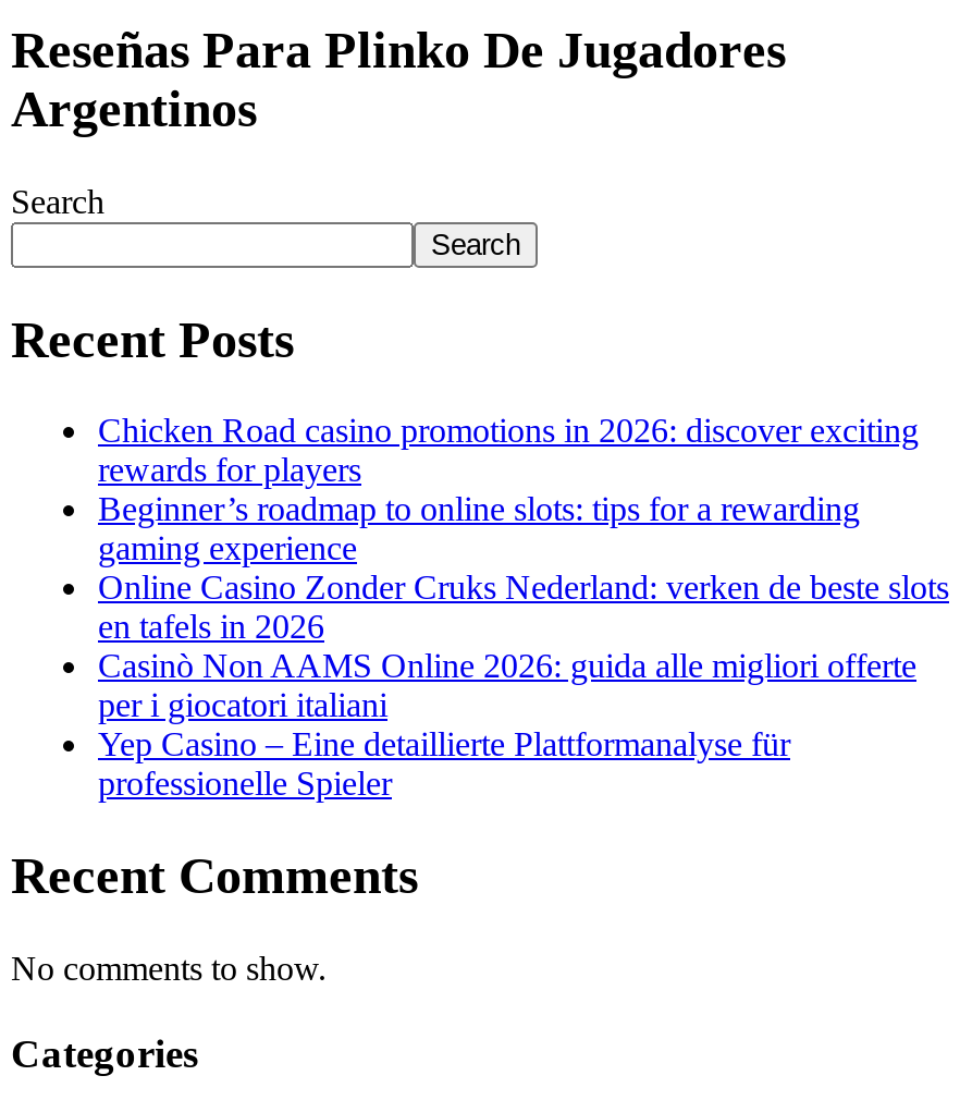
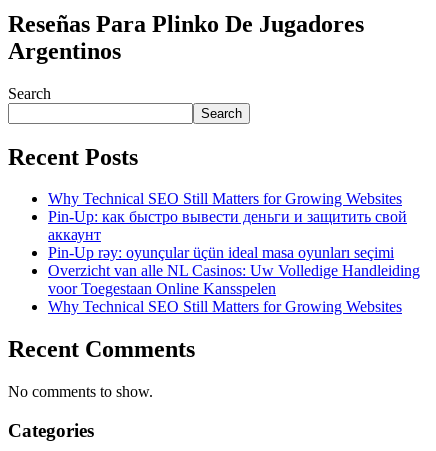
- Chicken Road casino promotions in 2026: discover exciting
- rewards for players
- Beginner’s roadmap to online slots: tips for a rewarding
- gaming experience
- Online Casino Zonder Cruks Nederland: verken de beste slots
- en tafels in 2026
- Casinò Non AAMS Online 2026: guida alle migliori offerte
- per i giocatori italiani
- Yep Casino – Eine detaillierte Plattformanalyse für
- professionelle Spieler
+ Why Technical SEO Still Matters for Growing Websites
+ Pin-Up: как быстро вывести деньги и защитить свой
+ аккаунт
+ Pin-Up rəy: oyunçular üçün ideal masa oyunları seçimi
+ Overzicht van alle NL Casinos: Uw Volledige Handleiding
+ voor Toegestaan Online Kansspelen
+ Why Technical SEO Still Matters for Growing Websites
